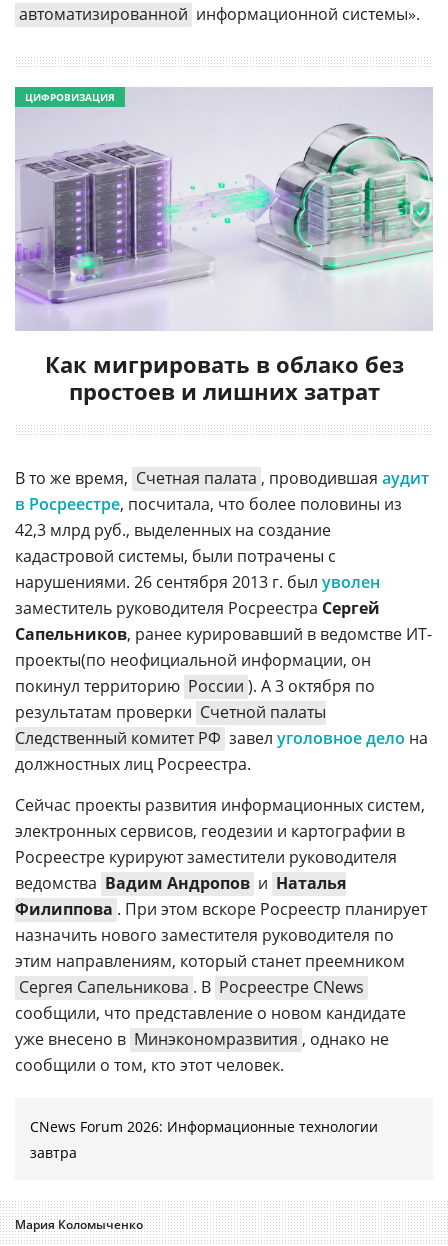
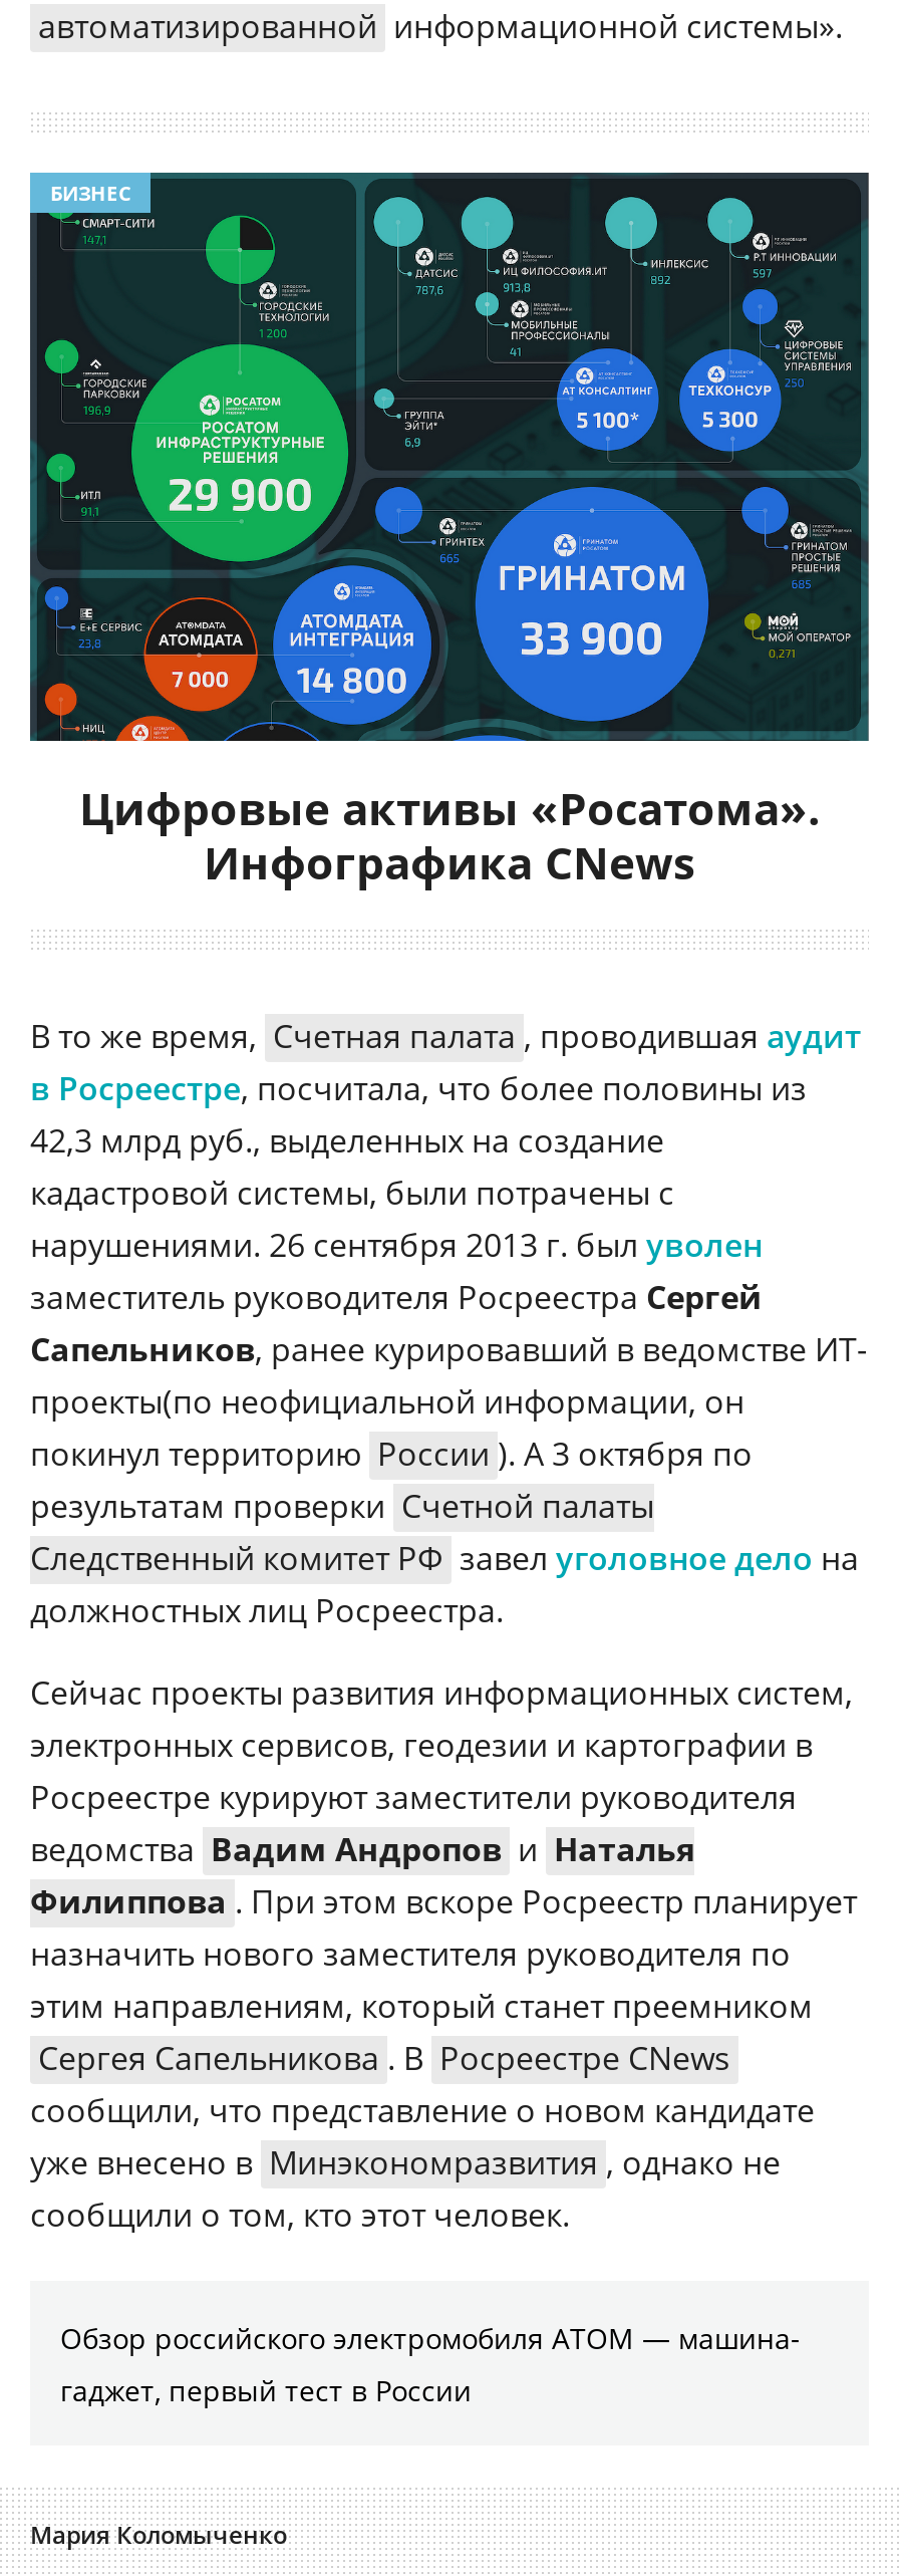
- [image]
- ЦИФРОВИЗАЦИЯ
+ [image]
+ БИЗНЕС

- Как мигрировать в облако без
- простоев и лишних затрат
+ Цифровые активы «Росатома».
+ Инфографика CNews

- CNews Forum 2026: Информационные технологии
- завтра
+ Обзор российского электромобиля АТОМ — машина-
+ гаджет, первый тест в России
